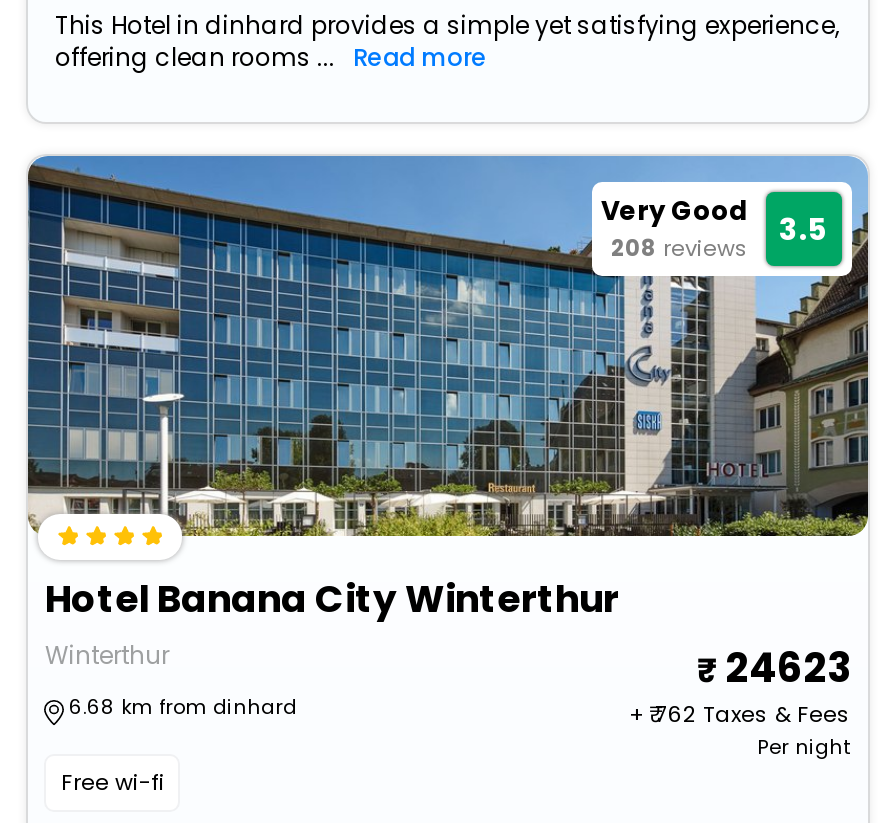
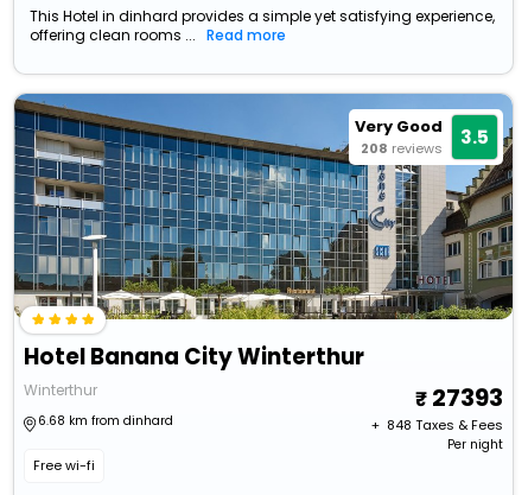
- 24623
- + ₹762 Taxes & Fees
+ 27393
+ + ₹848 Taxes & Fees
